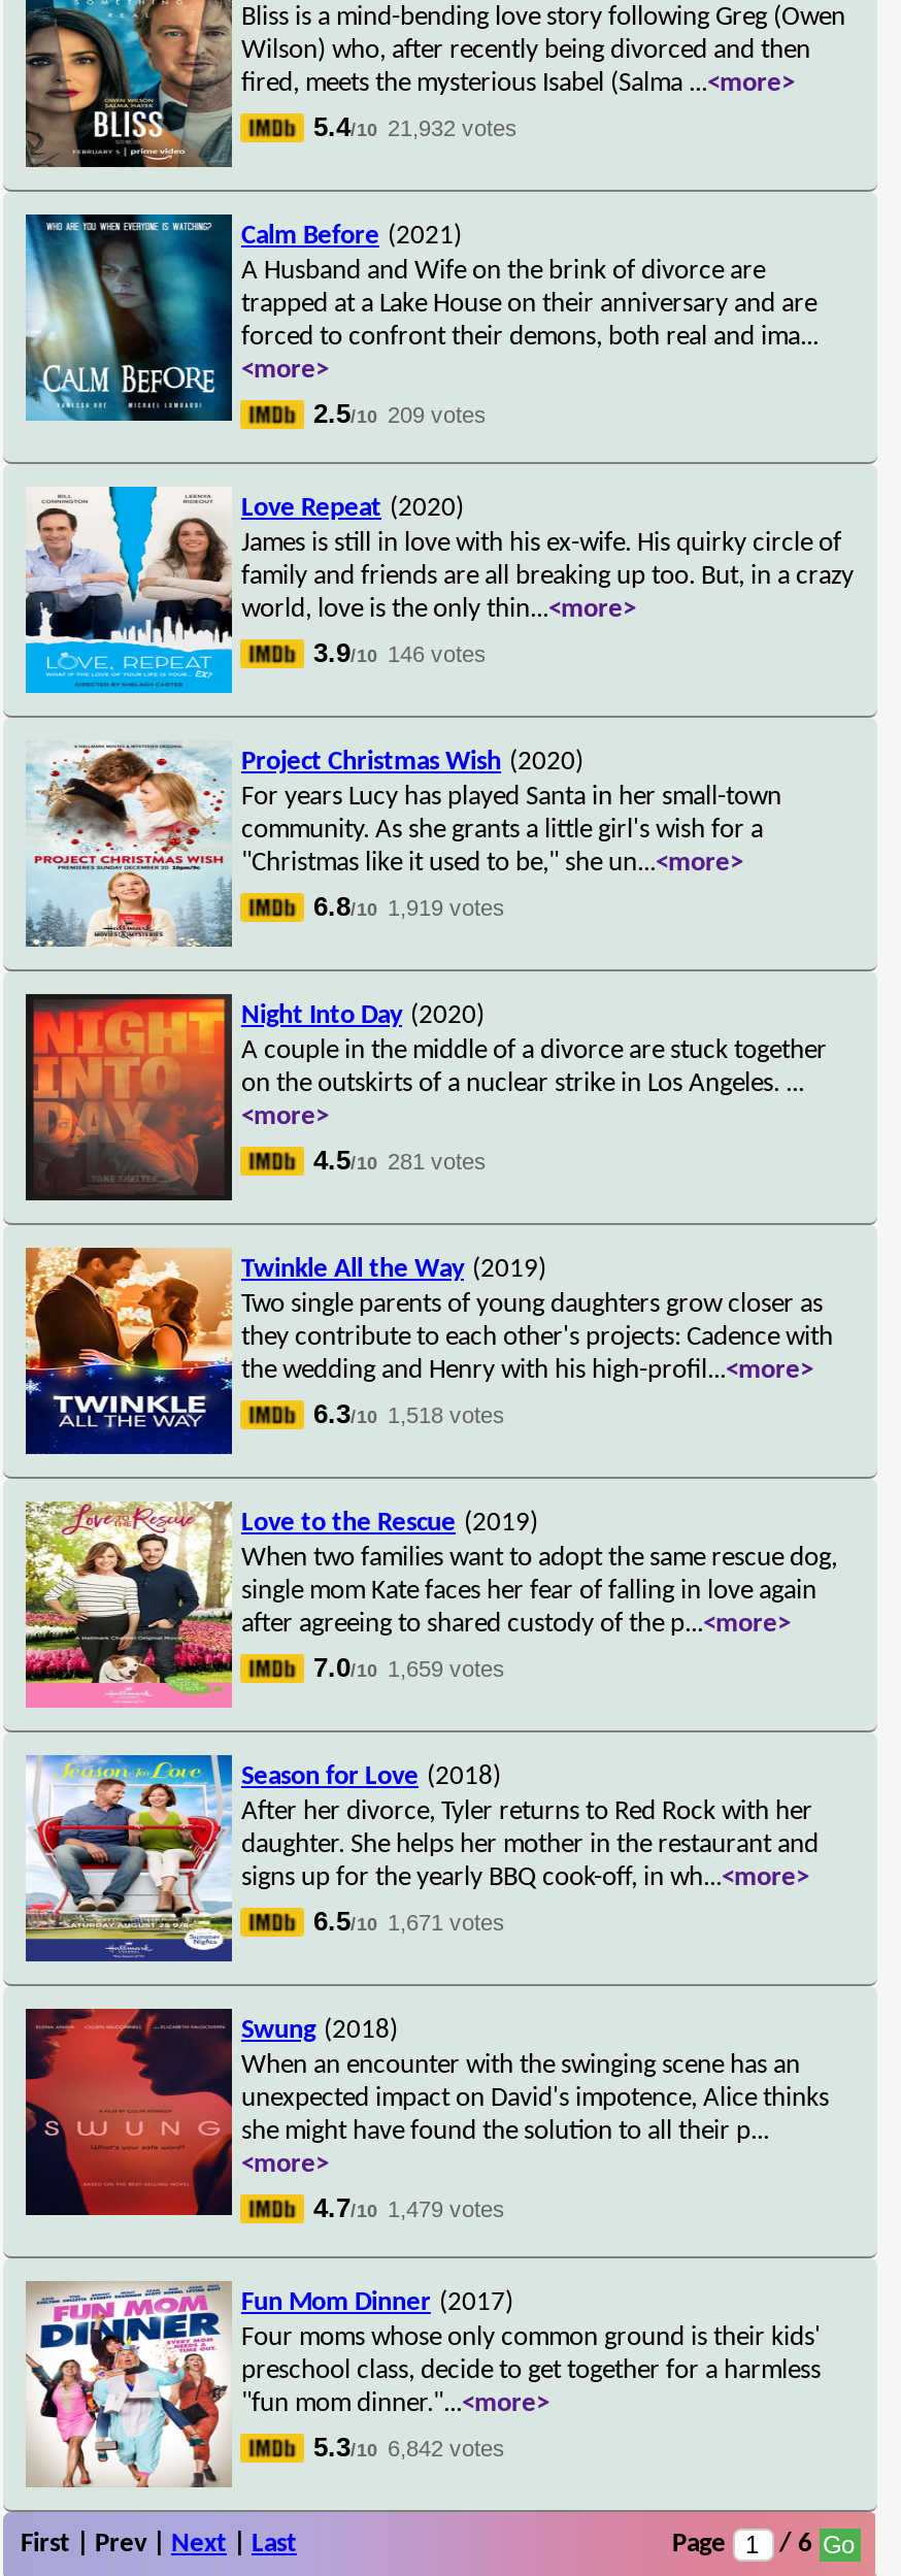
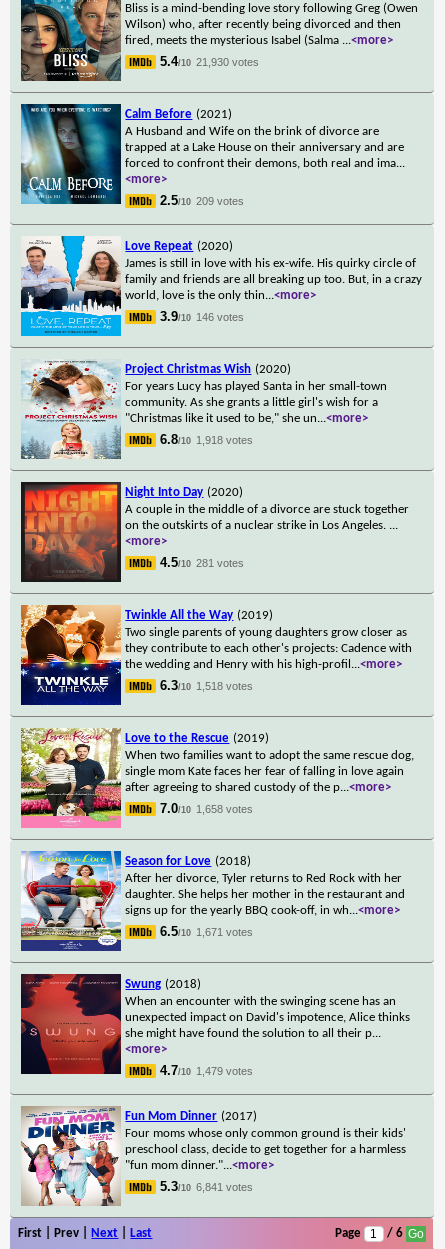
- 5.4/10 21,932 votes
+ 5.4/10 21,930 votes

- 6.8/10 1,919 votes
+ 6.8/10 1,918 votes

- 7.0/10 1,659 votes
+ 7.0/10 1,658 votes

- 5.3/10 6,842 votes
+ 5.3/10 6,841 votes
